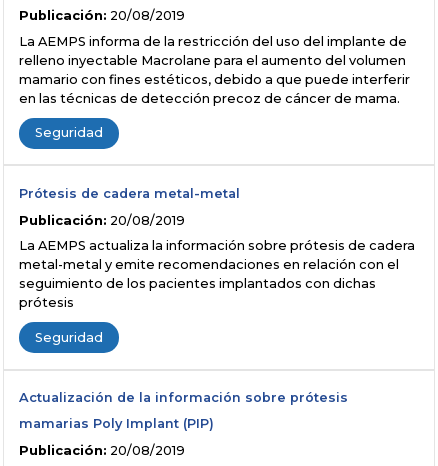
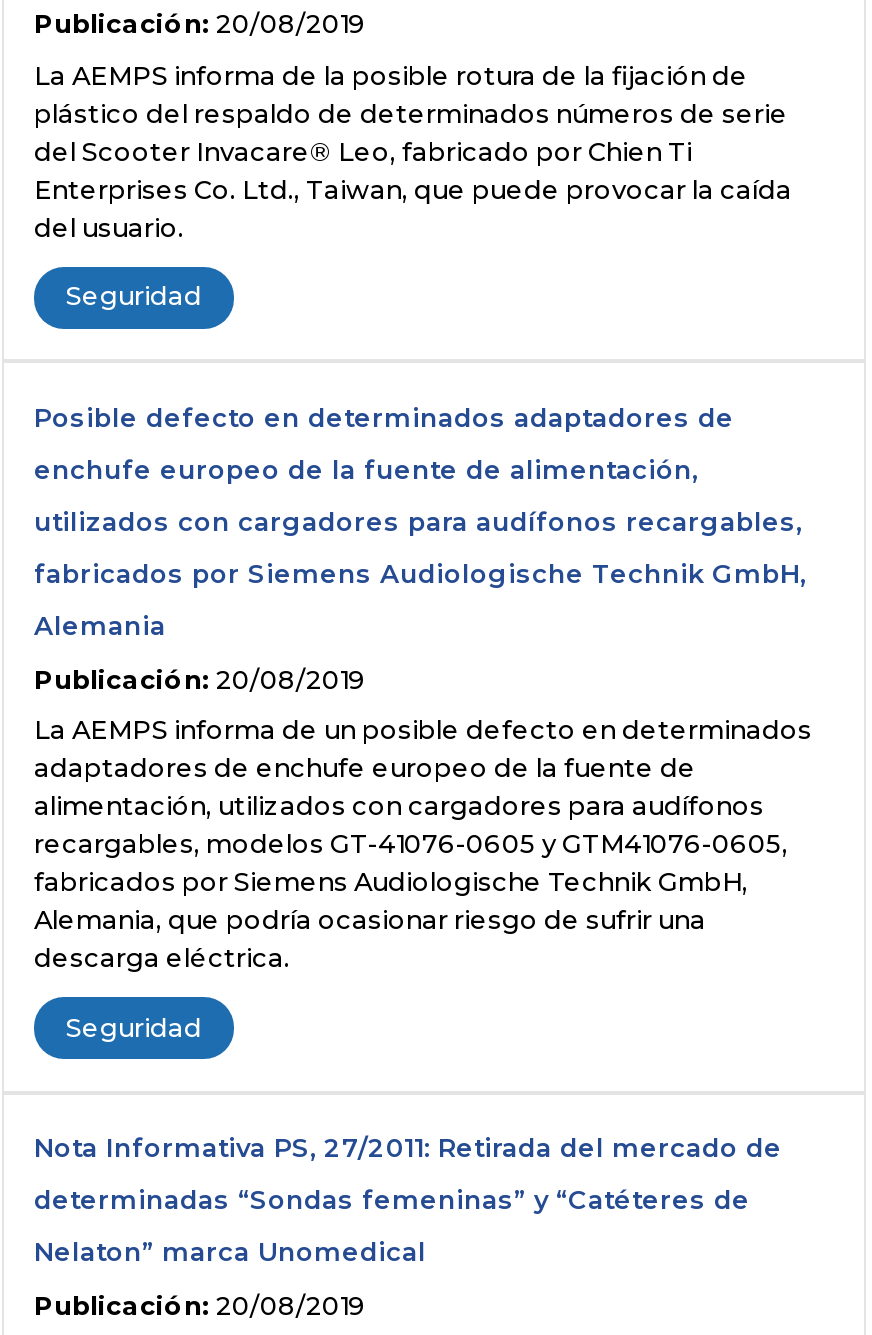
- La AEMPS informa de la restricción del uso del implante de
- relleno inyectable Macrolane para el aumento del volumen
- mamario con fines estéticos, debido a que puede interferir
- en las técnicas de detección precoz de cáncer de mama.
+ La AEMPS informa de la posible rotura de la fijación de
+ plástico del respaldo de determinados números de serie
+ del Scooter Invacare® Leo, fabricado por Chien Ti
+ Enterprises Co. Ltd., Taiwan, que puede provocar la caída
+ del usuario.

- Prótesis de cadera metal-metal
+ Posible defecto en determinados adaptadores de
+ enchufe europeo de la fuente de alimentación,
+ utilizados con cargadores para audífonos recargables,
+ fabricados por Siemens Audiologische Technik GmbH,
+ Alemania

- La AEMPS actualiza la información sobre prótesis de cadera
- metal-metal y emite recomendaciones en relación con el
- seguimiento de los pacientes implantados con dichas
- prótesis
+ La AEMPS informa de un posible defecto en determinados
+ adaptadores de enchufe europeo de la fuente de
+ alimentación, utilizados con cargadores para audífonos
+ recargables, modelos GT-41076-0605 y GTM41076-0605,
+ fabricados por Siemens Audiologische Technik GmbH,
+ Alemania, que podría ocasionar riesgo de sufrir una
+ descarga eléctrica.

- Actualización de la información sobre prótesis
- mamarias Poly Implant (PIP)
+ Nota Informativa PS, 27/2011: Retirada del mercado de
+ determinadas “Sondas femeninas” y “Catéteres de
+ Nelaton” marca Unomedical
